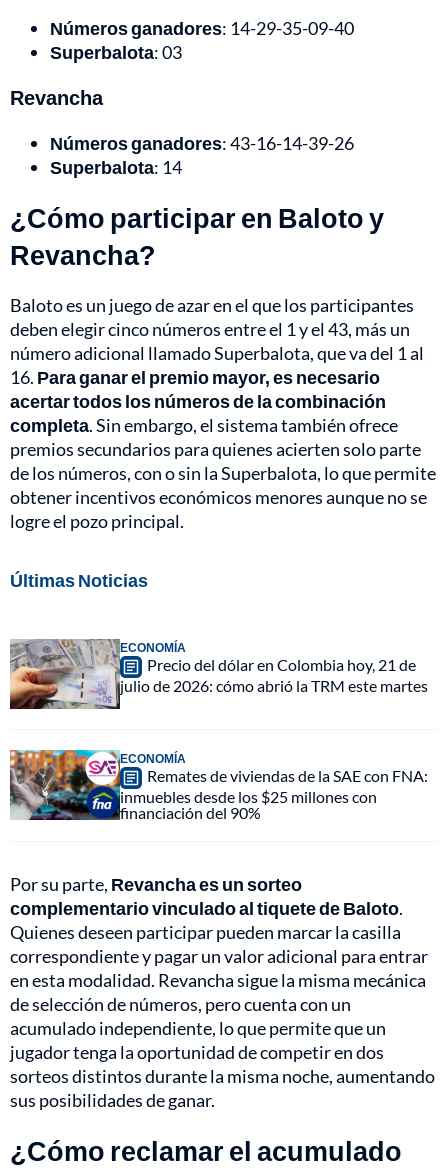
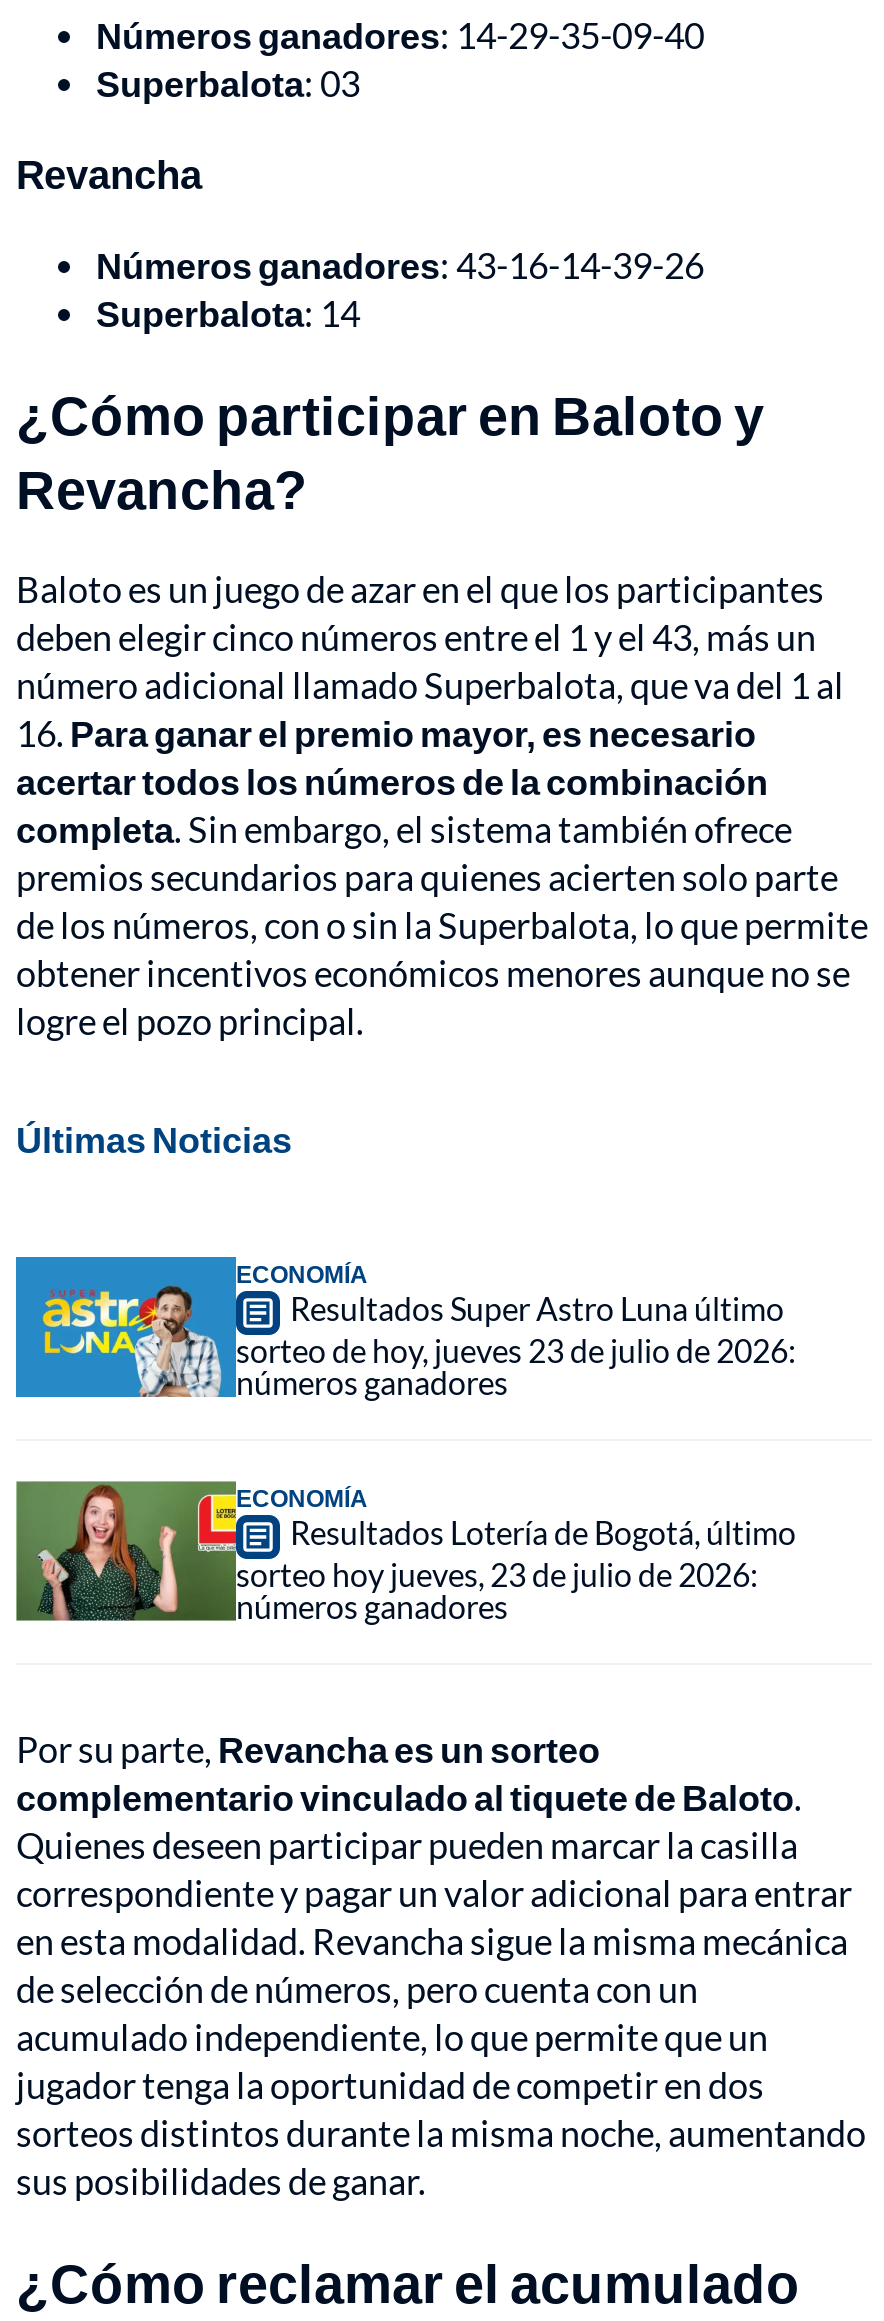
- [image]
- Precio del dólar en Colombia hoy, 21 de
- julio de 2026: cómo abrió la TRM este martes
+ [image]
+ Resultados Super Astro Luna último
+ sorteo de hoy, jueves 23 de julio de 2026:
+ números ganadores

- [image]
- Remates de viviendas de la SAE con FNA:
- inmuebles desde los $25 millones con
- financiación del 90%
+ [image]
+ Resultados Lotería de Bogotá, último
+ sorteo hoy jueves, 23 de julio de 2026:
+ números ganadores
